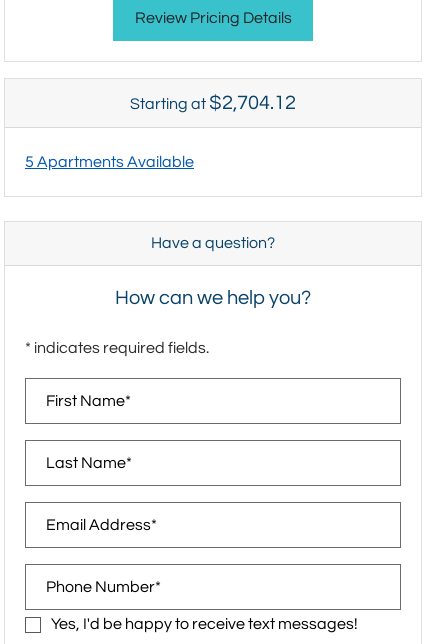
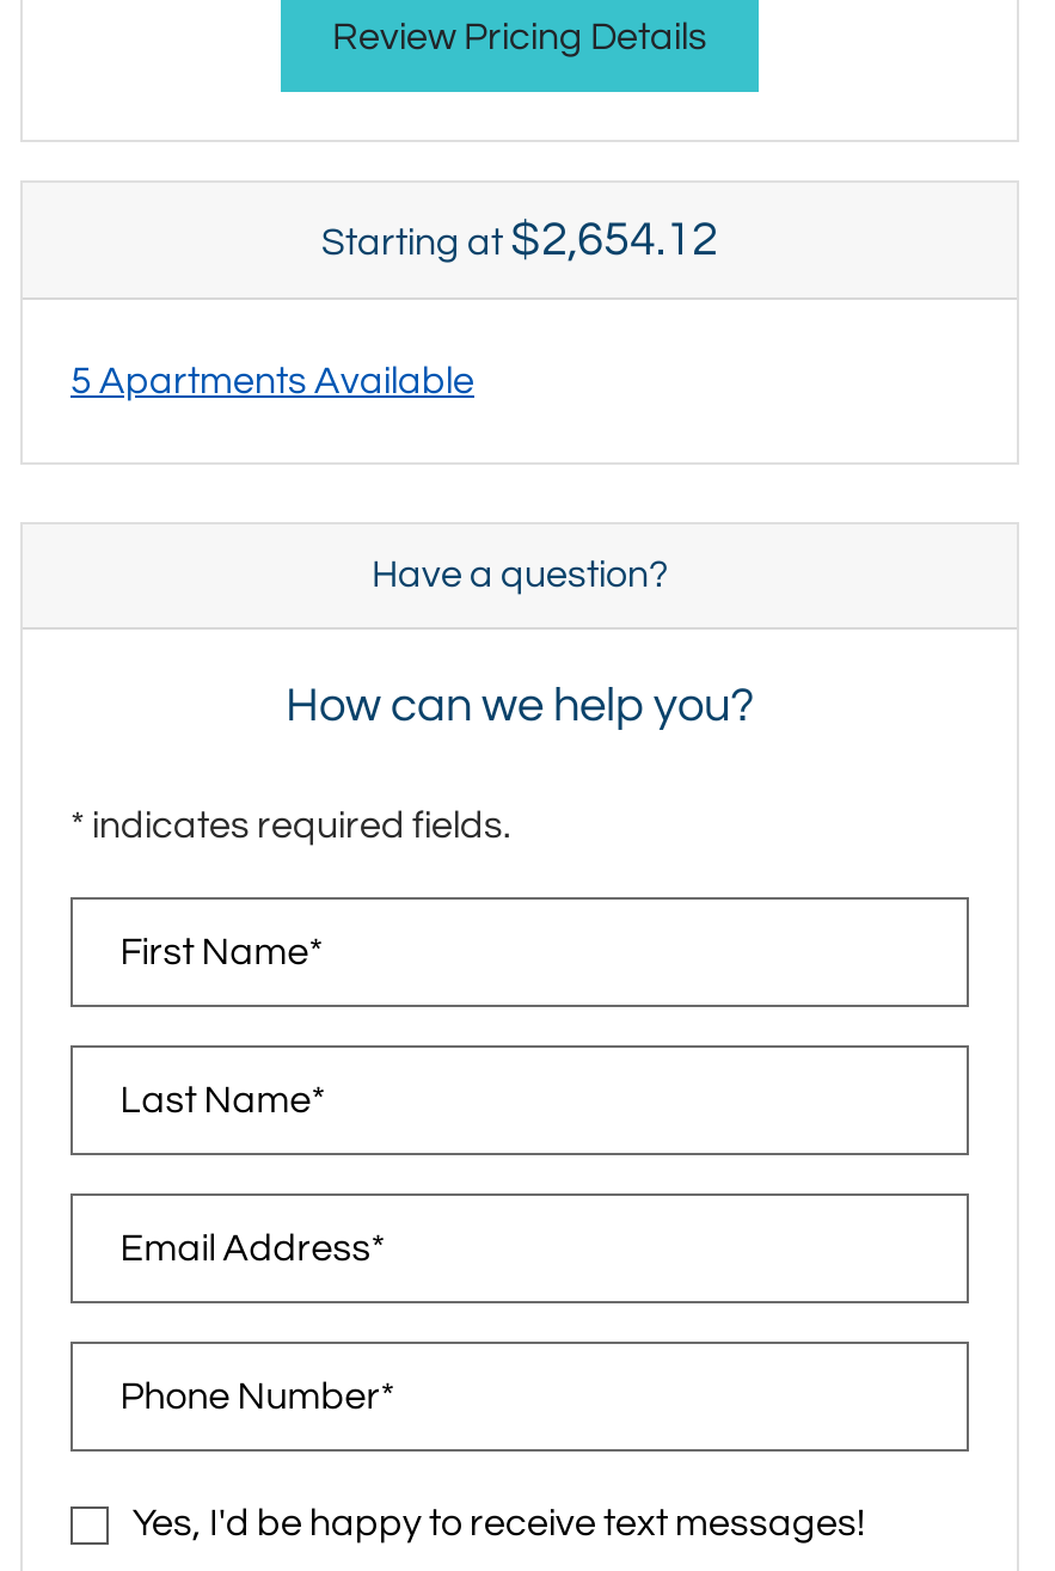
- Starting at $2,704.12
+ Starting at $2,654.12
